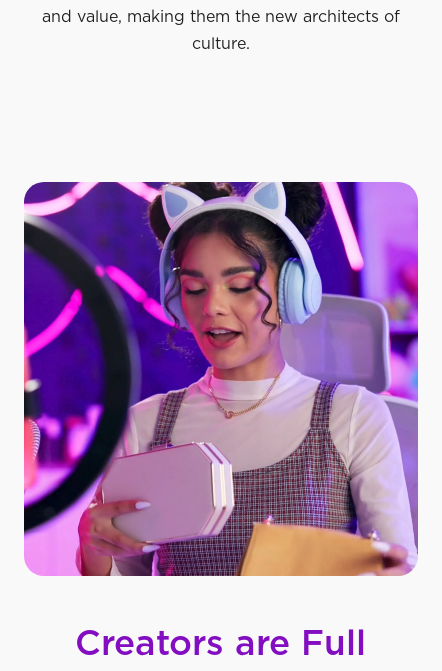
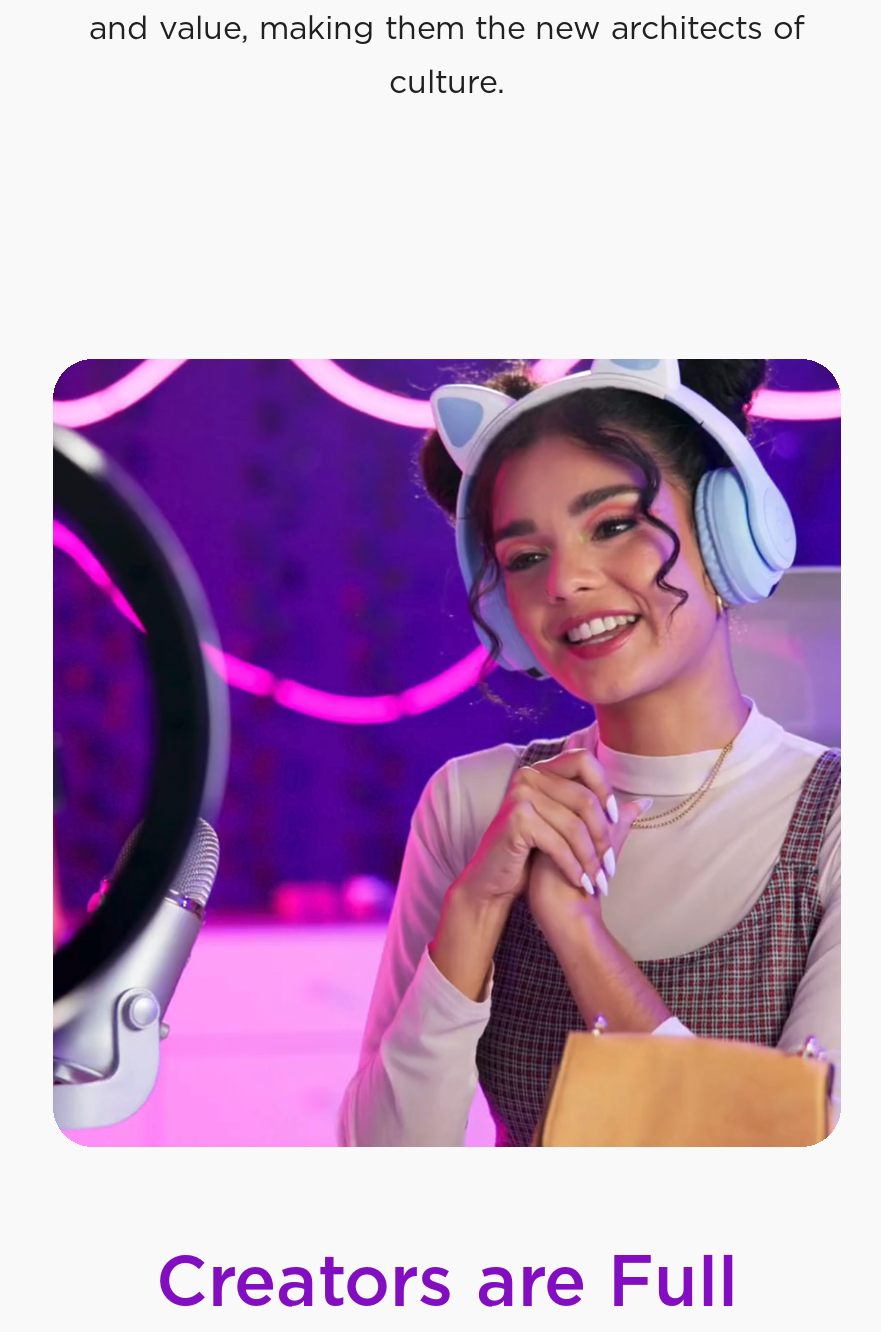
- [image]
+ [image]
